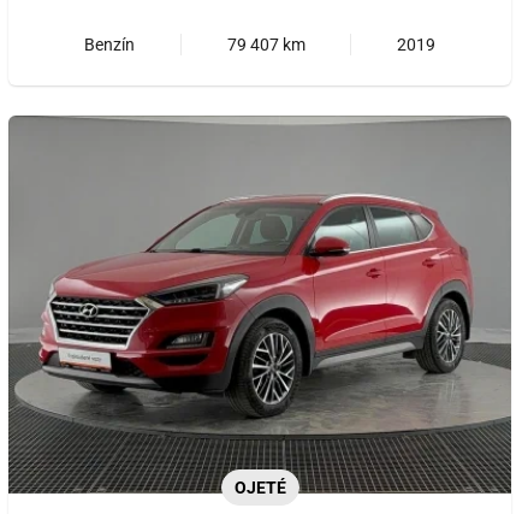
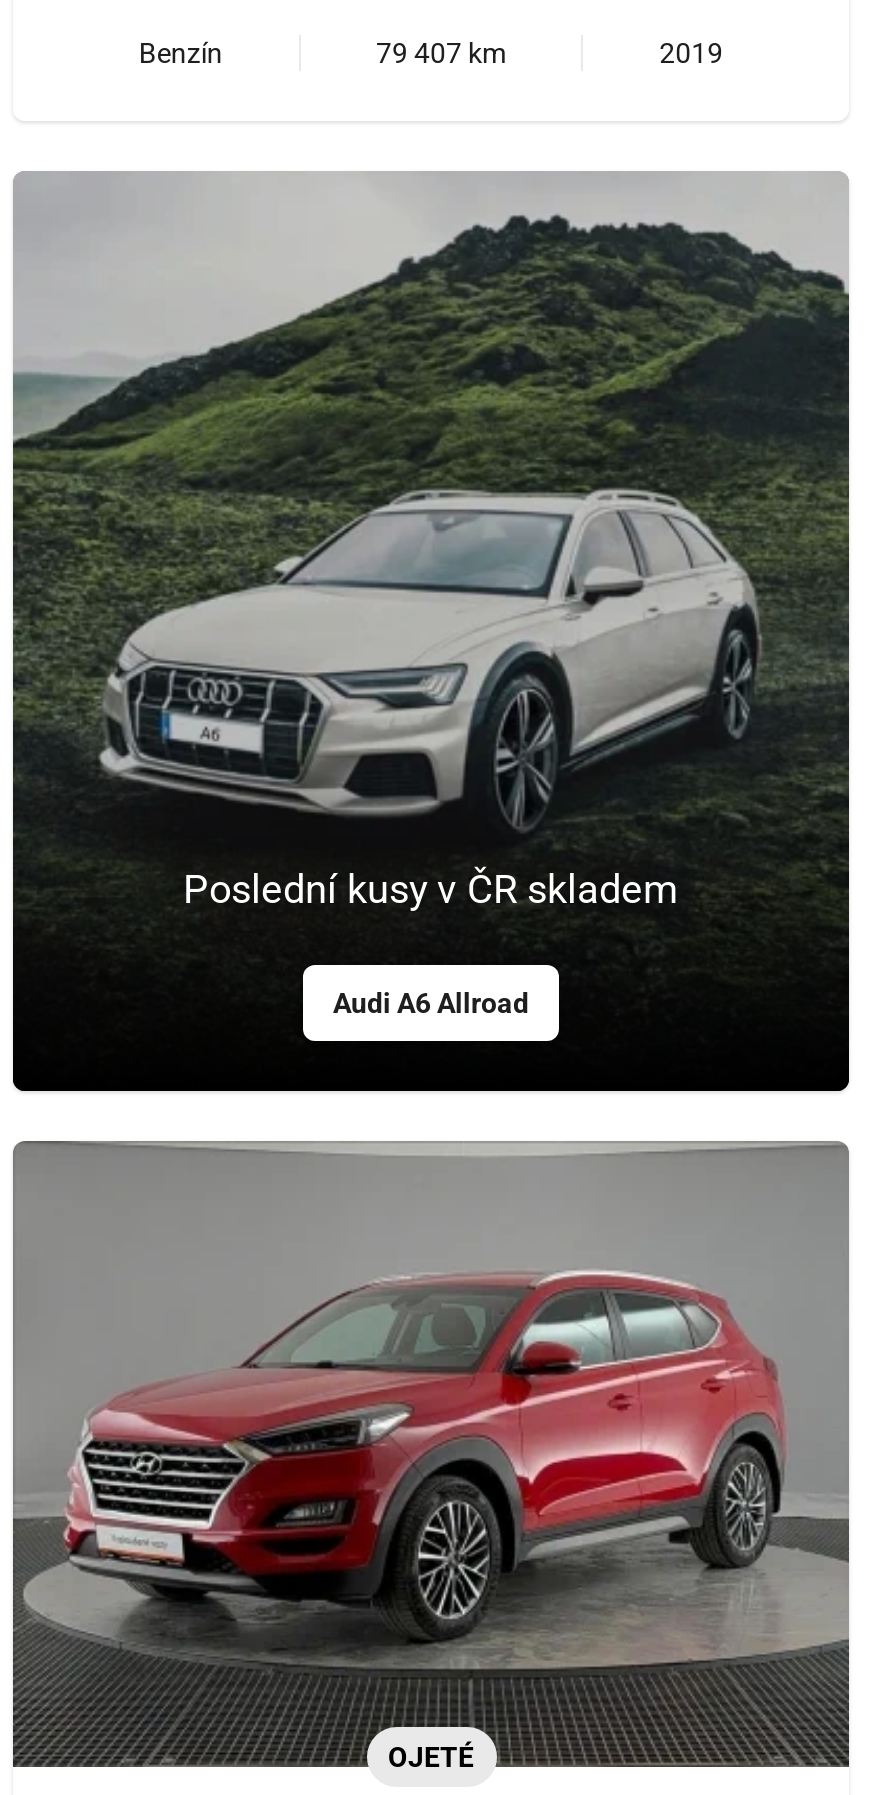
+ [image]
+ Poslední kusy v ČR skladem
+ Audi A6 Allroad
